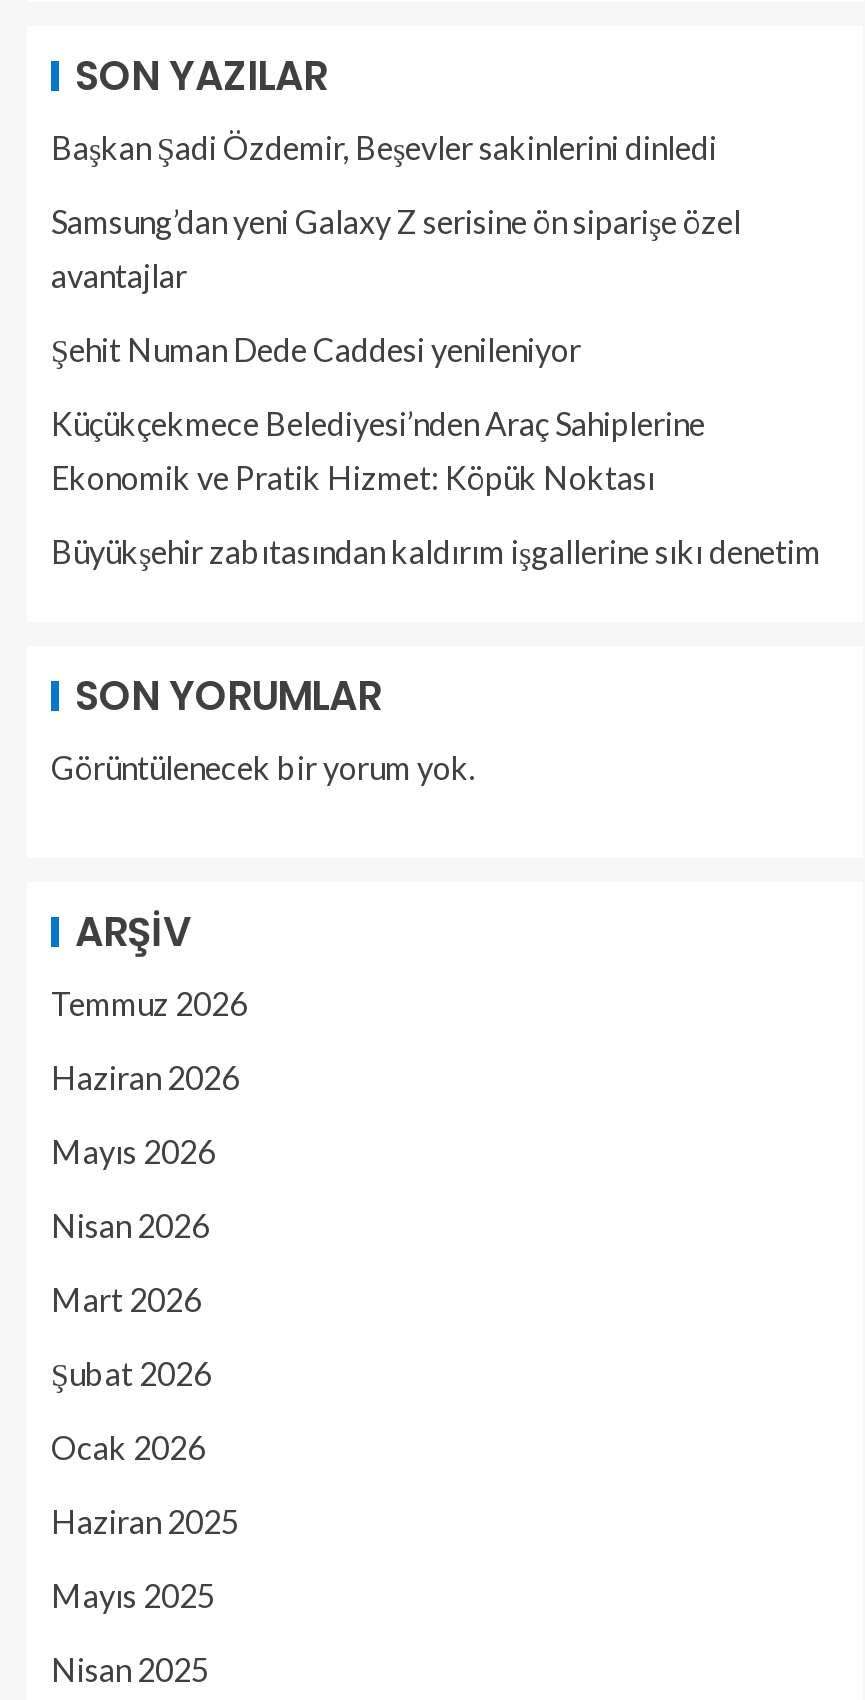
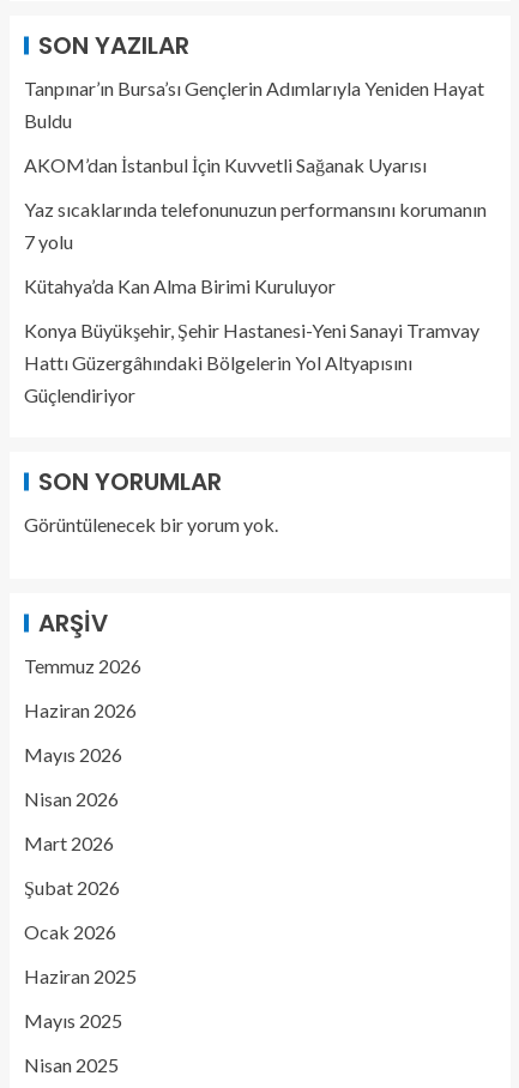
- Başkan Şadi Özdemir, Beşevler sakinlerini dinledi
+ Tanpınar’ın Bursa’sı Gençlerin Adımlarıyla Yeniden Hayat
+ Buldu

- Samsung’dan yeni Galaxy Z serisine ön siparişe özel
- avantajlar
+ AKOM’dan İstanbul İçin Kuvvetli Sağanak Uyarısı

- Şehit Numan Dede Caddesi yenileniyor
+ Yaz sıcaklarında telefonunuzun performansını korumanın
+ 7 yolu

- Küçükçekmece Belediyesi’nden Araç Sahiplerine
- Ekonomik ve Pratik Hizmet: Köpük Noktası
+ Kütahya’da Kan Alma Birimi Kuruluyor

- Büyükşehir zabıtasından kaldırım işgallerine sıkı denetim
+ Konya Büyükşehir, Şehir Hastanesi-Yeni Sanayi Tramvay
+ Hattı Güzergâhındaki Bölgelerin Yol Altyapısını
+ Güçlendiriyor
